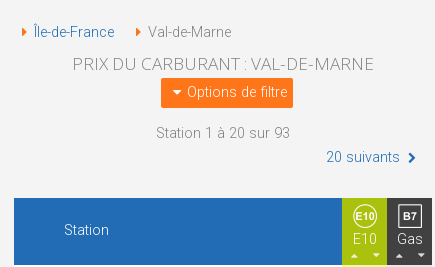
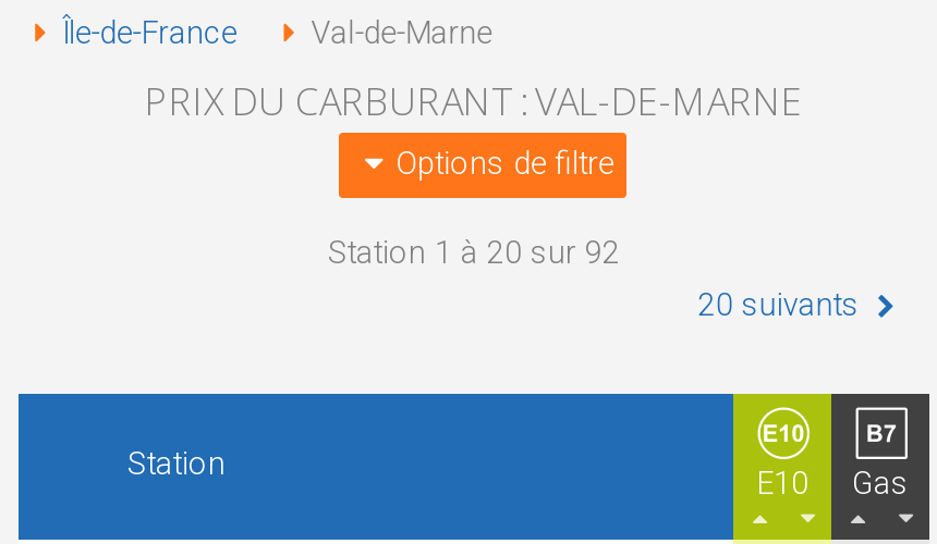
- Station 1 à 20 sur 93
+ Station 1 à 20 sur 92
